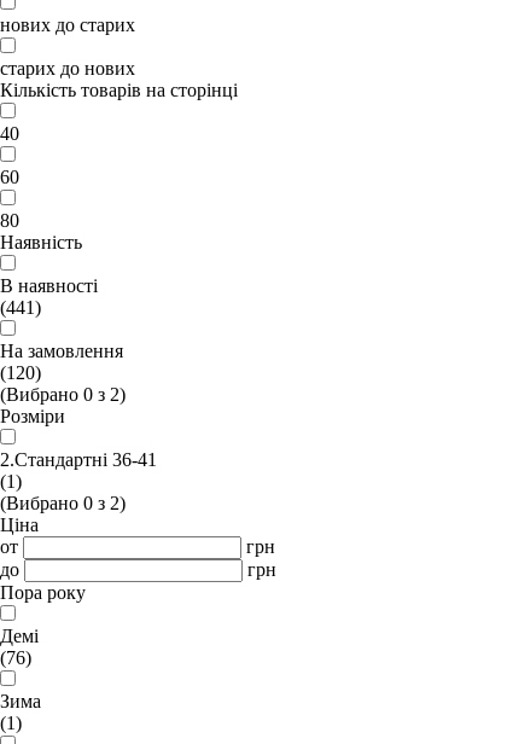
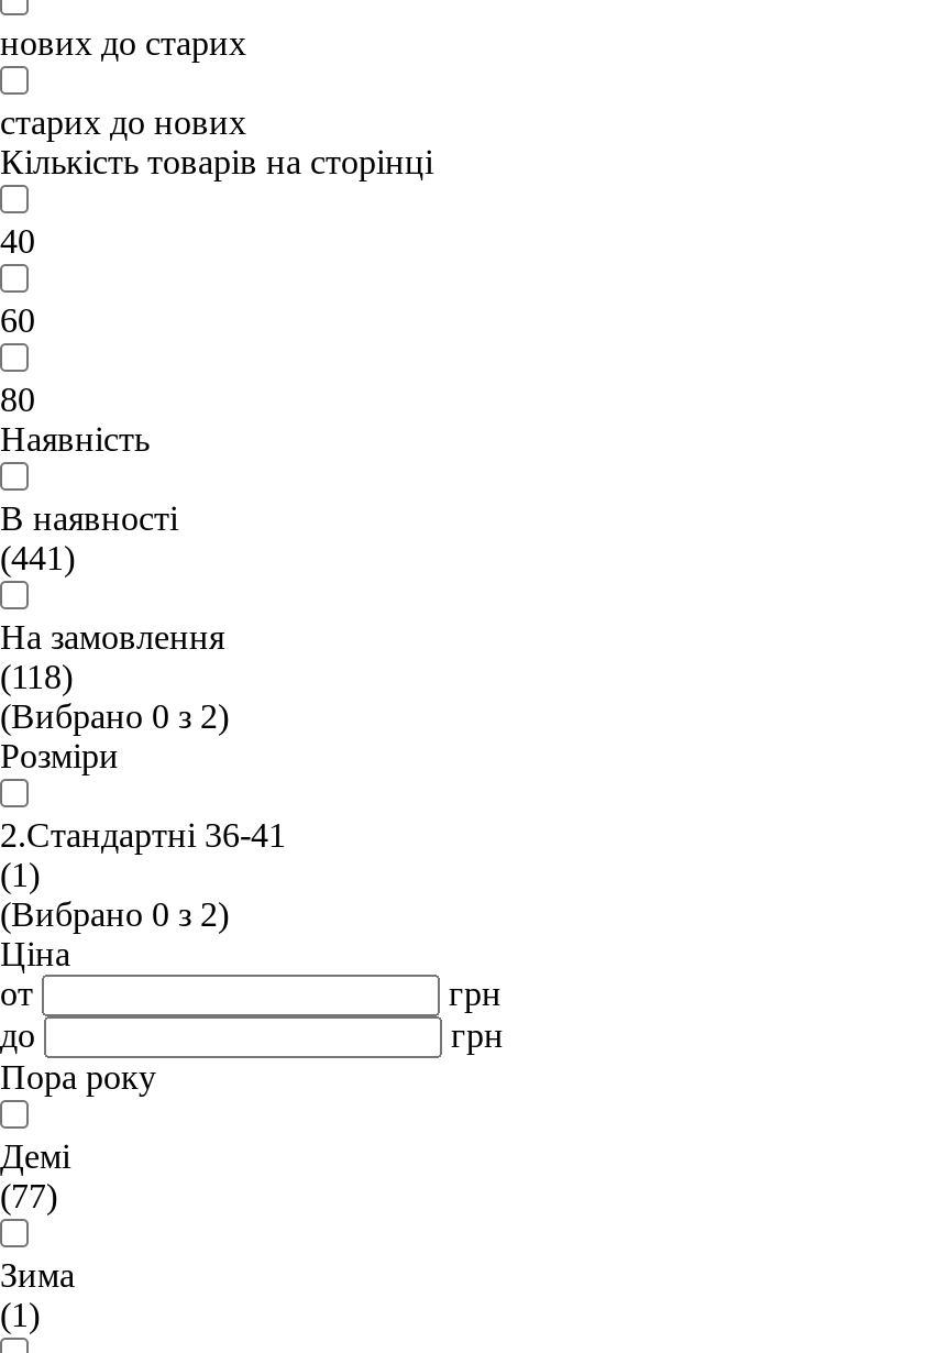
- (120)
+ (118)

- (76)
+ (77)
